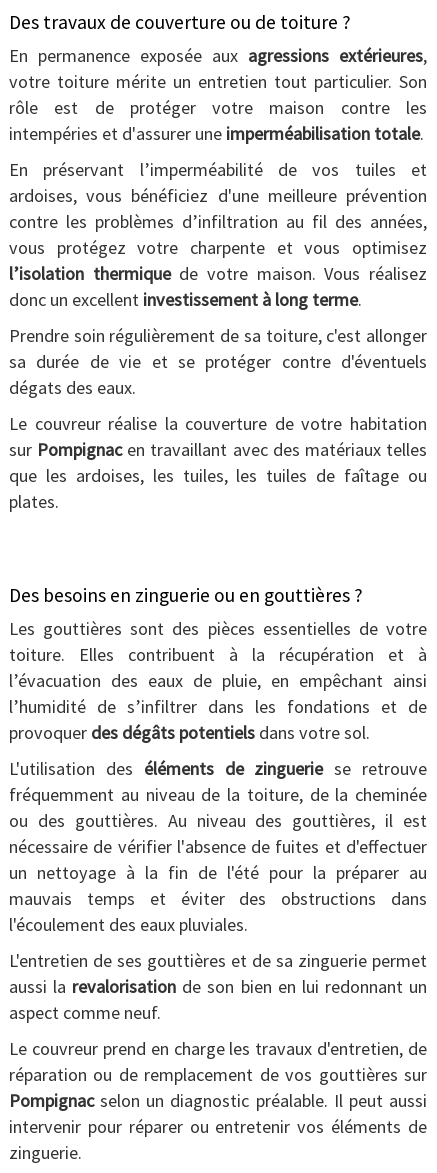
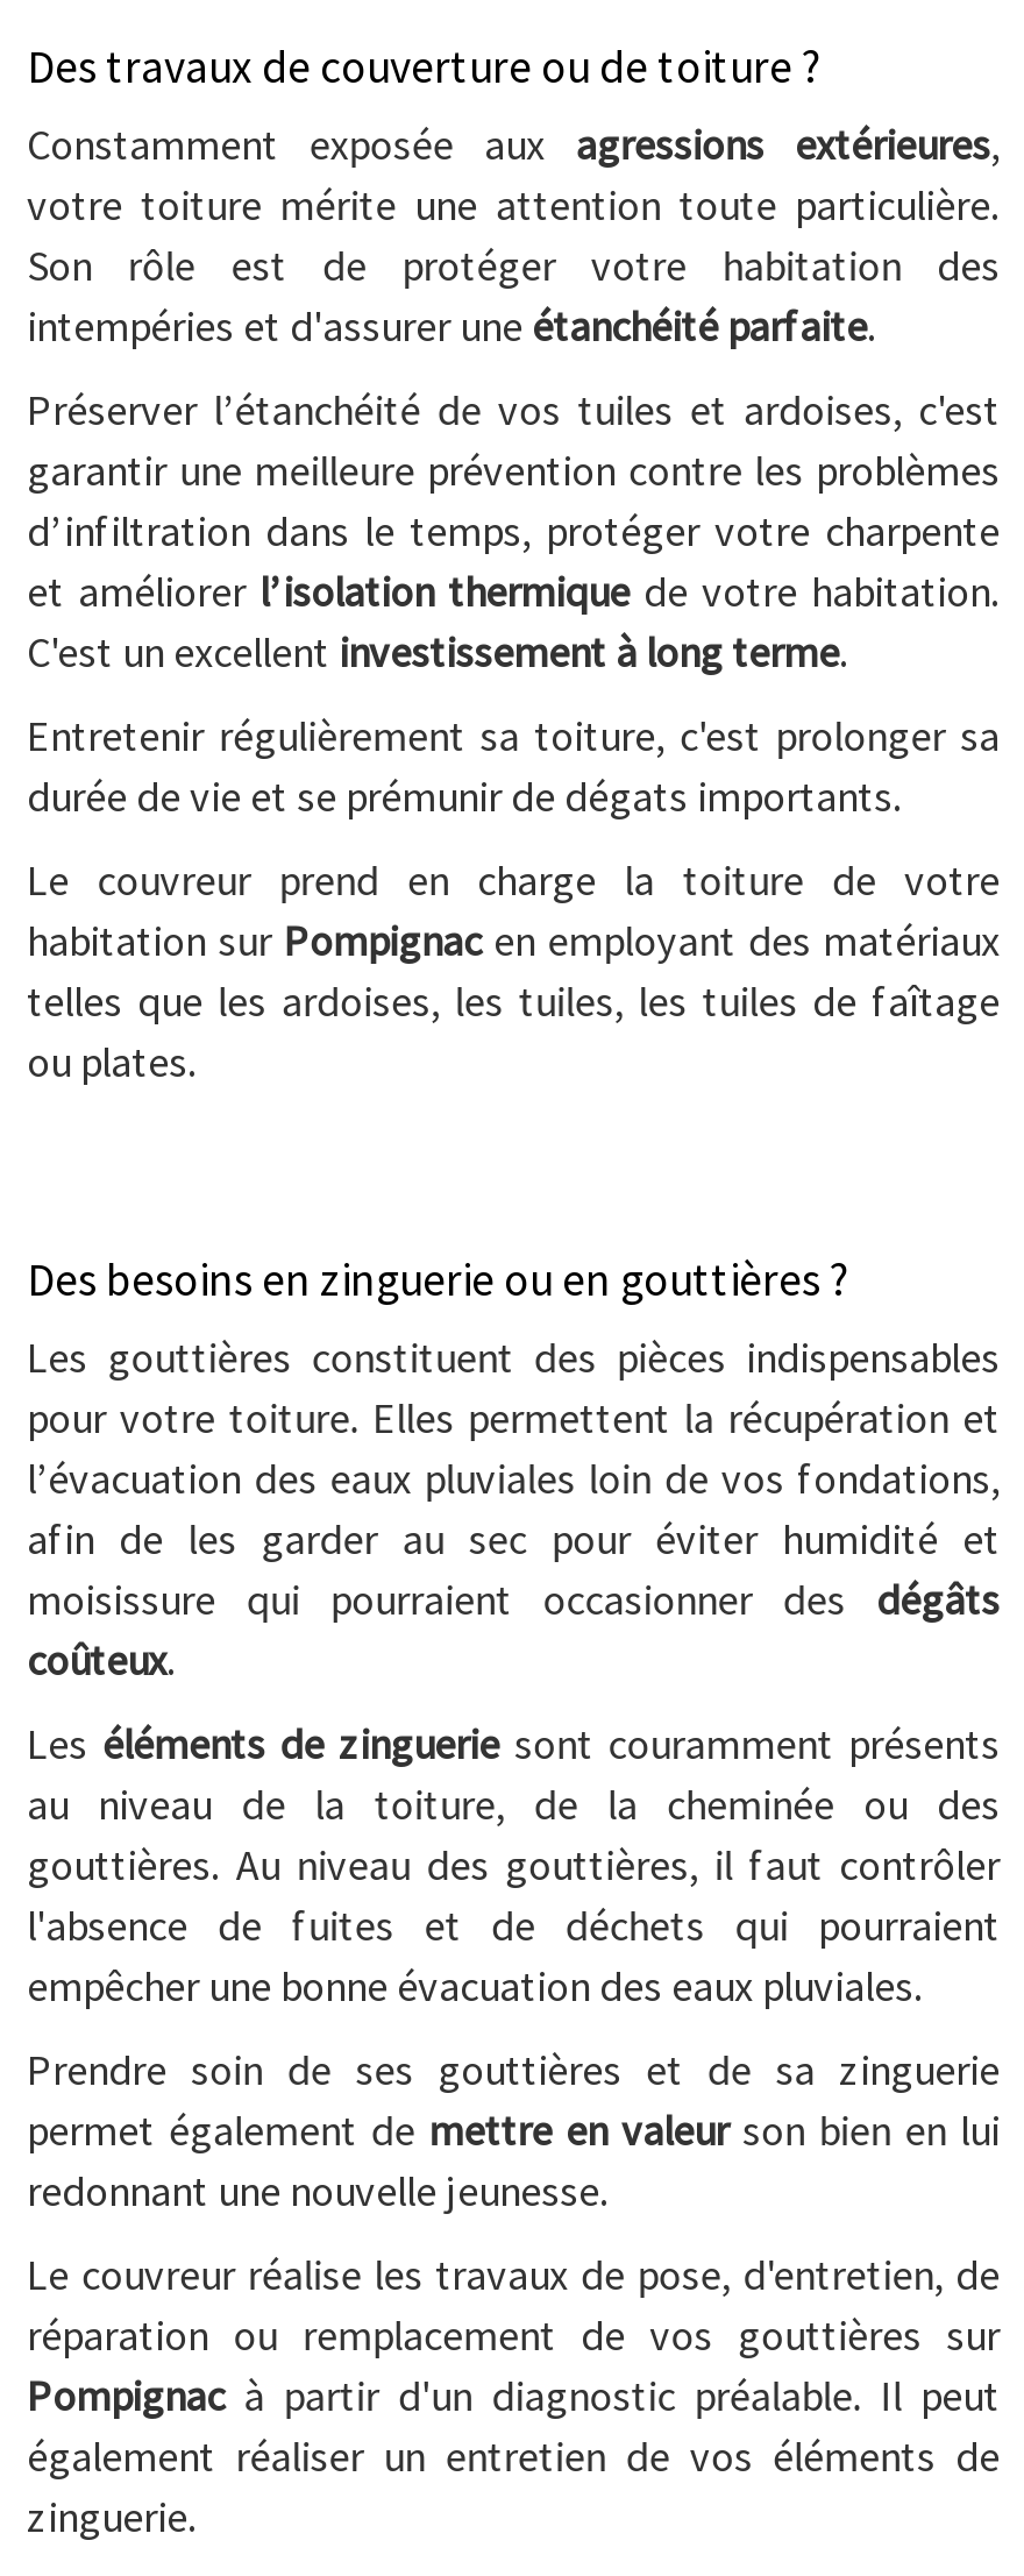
- En permanence exposée aux agressions extérieures,
- votre toiture mérite un entretien tout particulier. Son
- rôle est de protéger votre maison contre les
- intempéries et d'assurer une imperméabilisation totale.
+ Constamment exposée aux agressions extérieures,
+ votre toiture mérite une attention toute particulière.
+ Son rôle est de protéger votre habitation des
+ intempéries et d'assurer une étanchéité parfaite.

- En préservant l’imperméabilité de vos tuiles et
- ardoises, vous bénéficiez d'une meilleure prévention
- contre les problèmes d’infiltration au fil des années,
- vous protégez votre charpente et vous optimisez
- l’isolation thermique de votre maison. Vous réalisez
- donc un excellent investissement à long terme.
+ Préserver l’étanchéité de vos tuiles et ardoises, c'est
+ garantir une meilleure prévention contre les problèmes
+ d’infiltration dans le temps, protéger votre charpente
+ et améliorer l’isolation thermique de votre habitation.
+ C'est un excellent investissement à long terme.

- Prendre soin régulièrement de sa toiture, c'est allonger
- sa durée de vie et se protéger contre d'éventuels
- dégats des eaux.
+ Entretenir régulièrement sa toiture, c'est prolonger sa
+ durée de vie et se prémunir de dégats importants.

- Le couvreur réalise la couverture de votre habitation
- sur Pompignac en travaillant avec des matériaux telles
- que les ardoises, les tuiles, les tuiles de faîtage ou
- plates.
+ Le couvreur prend en charge la toiture de votre
+ habitation sur Pompignac en employant des matériaux
+ telles que les ardoises, les tuiles, les tuiles de faîtage
+ ou plates.

- Les gouttières sont des pièces essentielles de votre
- toiture. Elles contribuent à la récupération et à
- l’évacuation des eaux de pluie, en empêchant ainsi
- l’humidité de s’infiltrer dans les fondations et de
- provoquer des dégâts potentiels dans votre sol.
+ Les gouttières constituent des pièces indispensables
+ pour votre toiture. Elles permettent la récupération et
+ l’évacuation des eaux pluviales loin de vos fondations,
+ afin de les garder au sec pour éviter humidité et
+ moisissure qui pourraient occasionner des dégâts
+ coûteux.

- L'utilisation des éléments de zinguerie se retrouve
- fréquemment au niveau de la toiture, de la cheminée
- ou des gouttières. Au niveau des gouttières, il est
- nécessaire de vérifier l'absence de fuites et d'effectuer
- un nettoyage à la fin de l'été pour la préparer au
- mauvais temps et éviter des obstructions dans
- l'écoulement des eaux pluviales.
+ Les éléments de zinguerie sont couramment présents
+ au niveau de la toiture, de la cheminée ou des
+ gouttières. Au niveau des gouttières, il faut contrôler
+ l'absence de fuites et de déchets qui pourraient
+ empêcher une bonne évacuation des eaux pluviales.

- L'entretien de ses gouttières et de sa zinguerie permet
- aussi la revalorisation de son bien en lui redonnant un
- aspect comme neuf.
+ Prendre soin de ses gouttières et de sa zinguerie
+ permet également de mettre en valeur son bien en lui
+ redonnant une nouvelle jeunesse.

- Le couvreur prend en charge les travaux d'entretien, de
- réparation ou de remplacement de vos gouttières sur
- Pompignac selon un diagnostic préalable. Il peut aussi
- intervenir pour réparer ou entretenir vos éléments de
+ Le couvreur réalise les travaux de pose, d'entretien, de
+ réparation ou remplacement de vos gouttières sur
+ Pompignac à partir d'un diagnostic préalable. Il peut
+ également réaliser un entretien de vos éléments de
